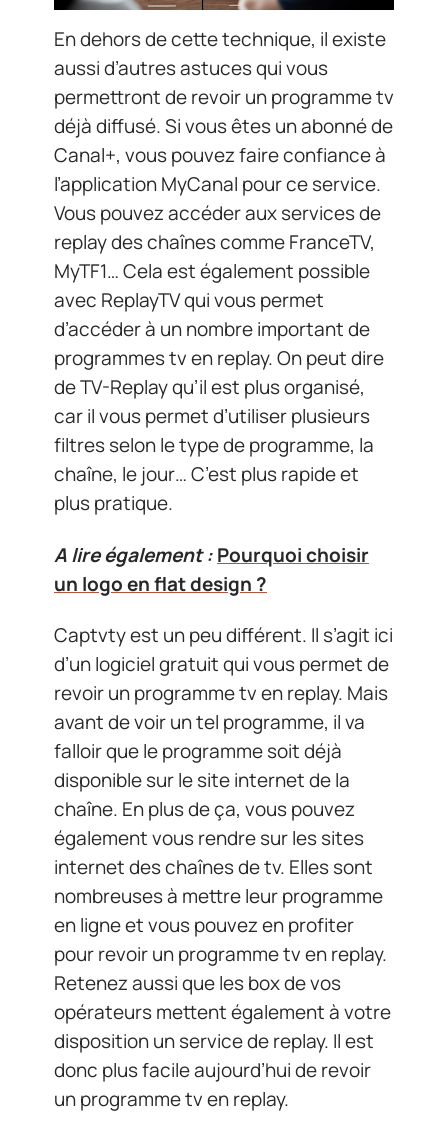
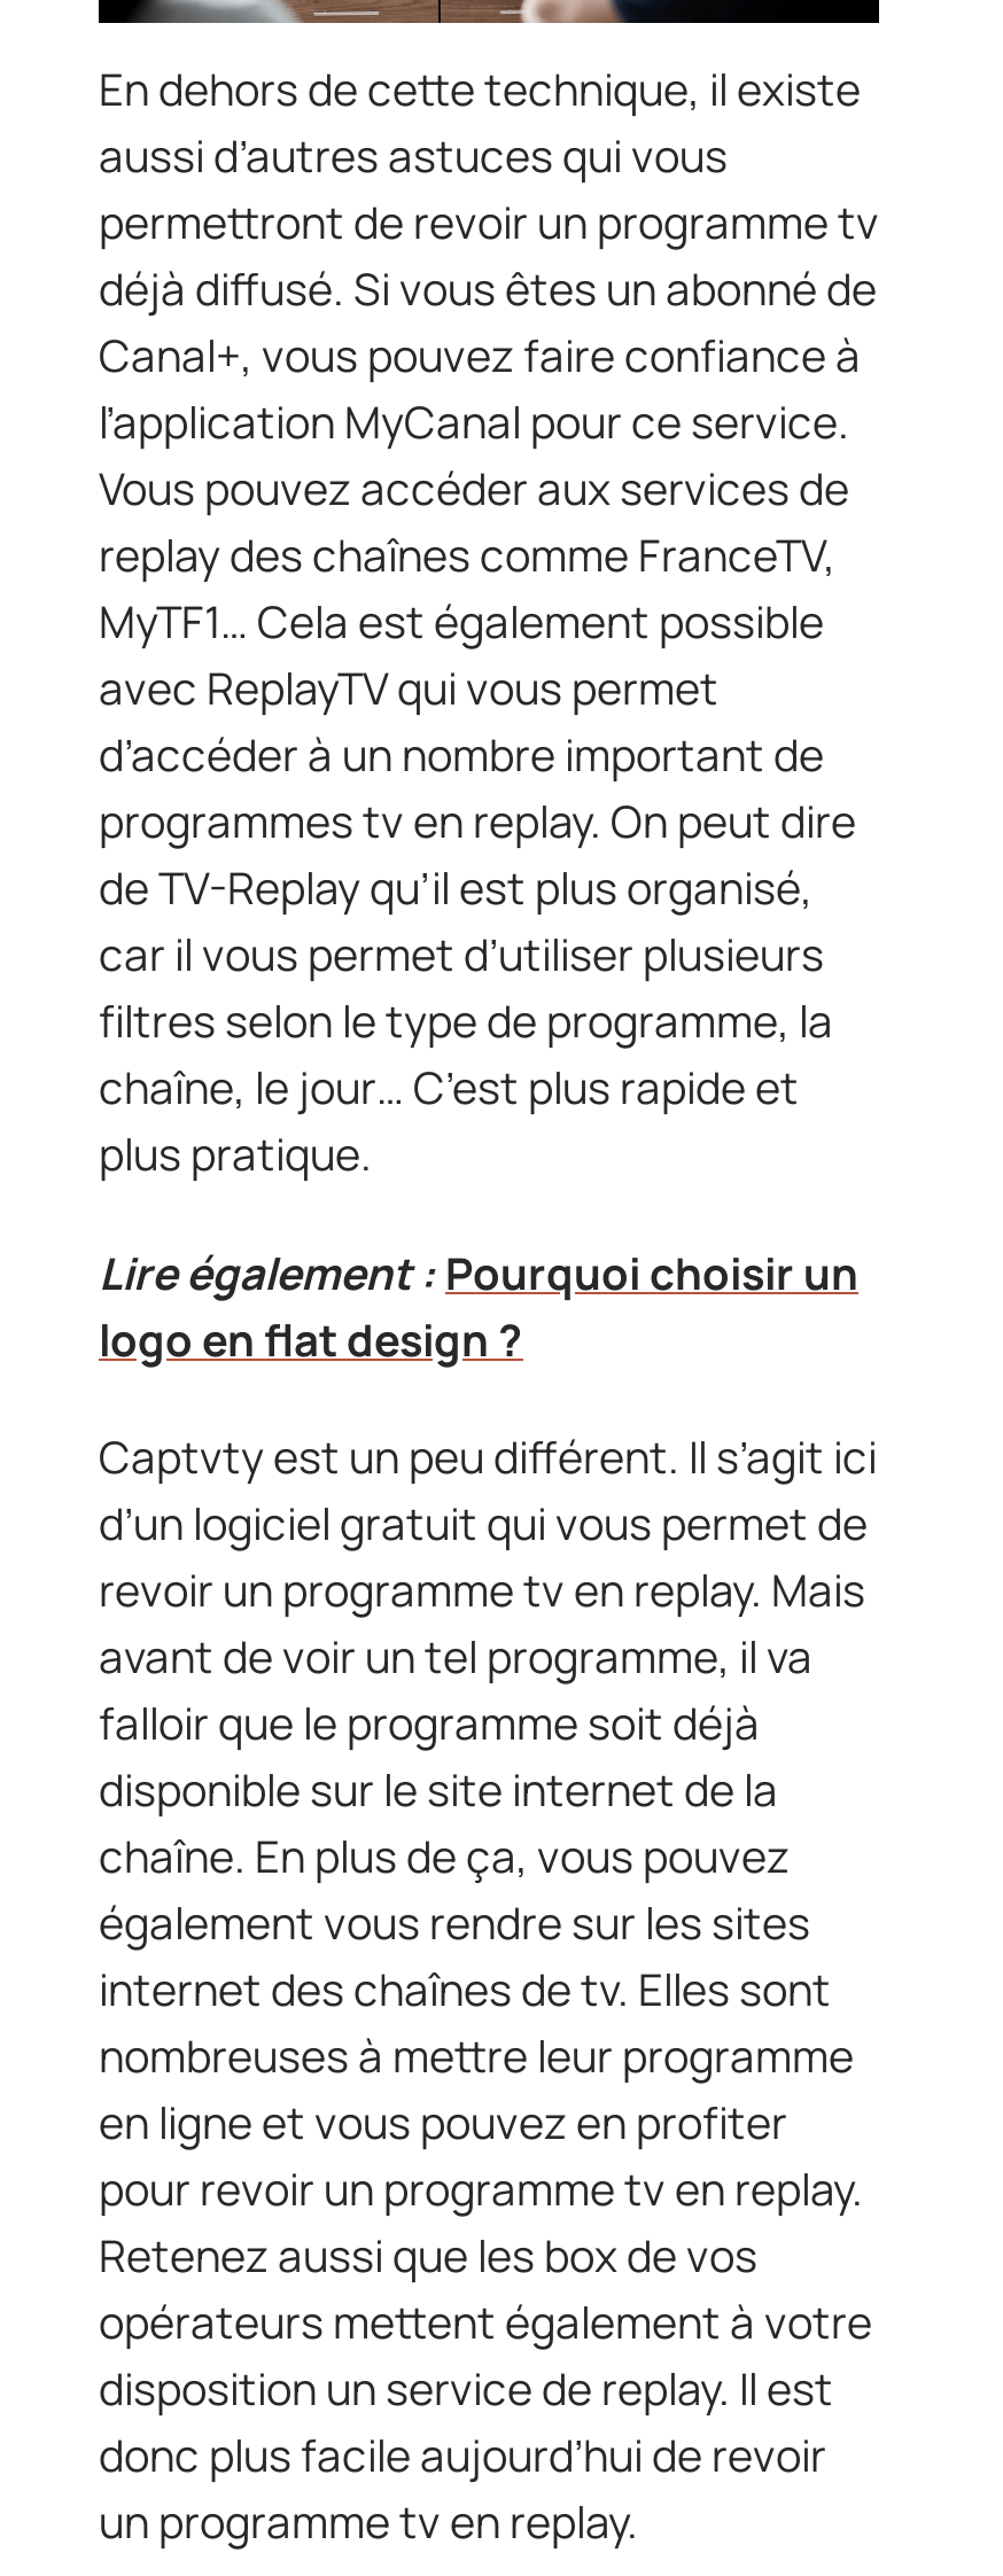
- A lire également : Pourquoi choisir
- un logo en flat design ?
+ Lire également : Pourquoi choisir un
+ logo en flat design ?
